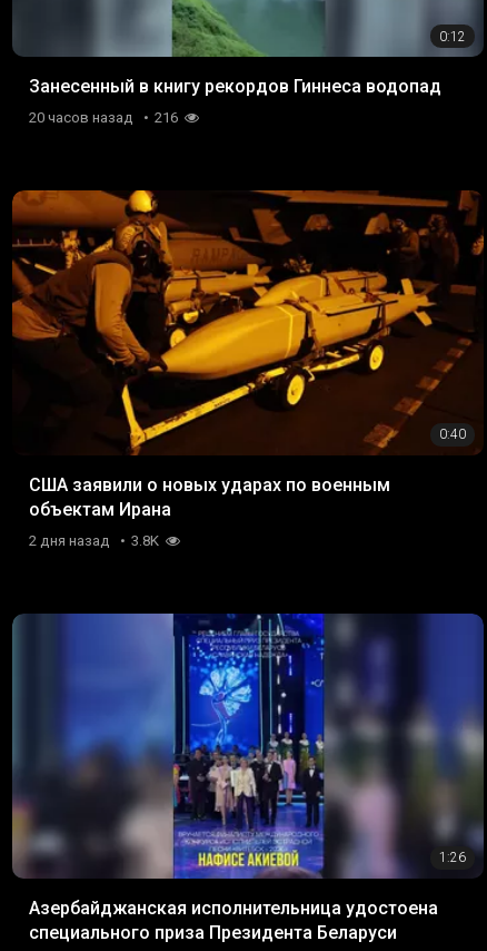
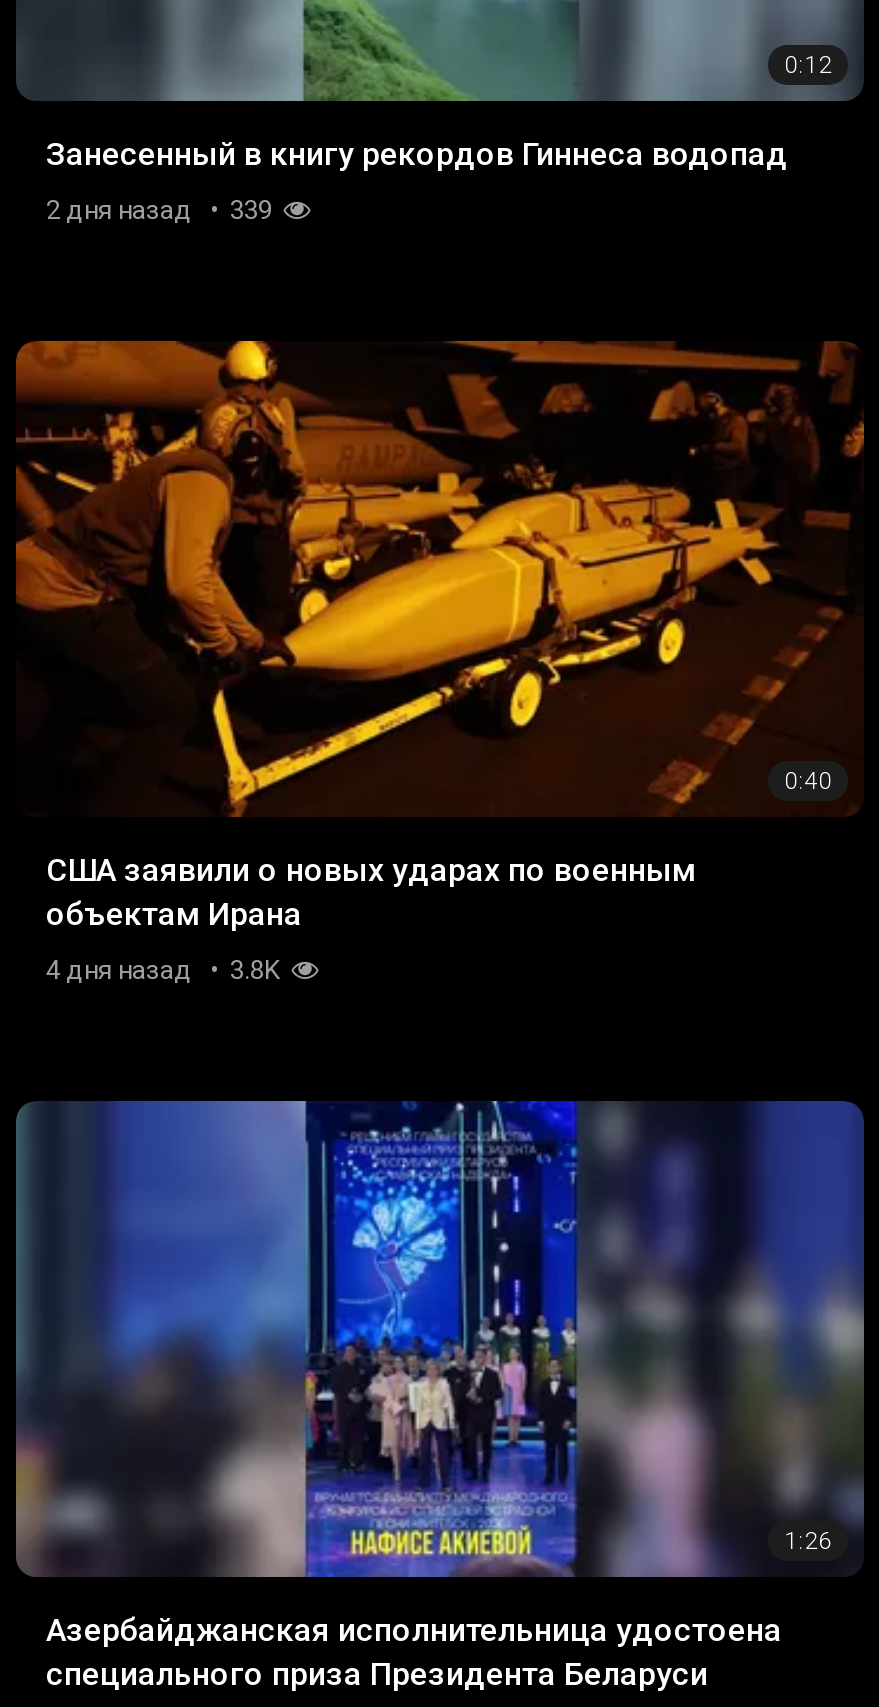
- 20 часов назад
+ 2 дня назад

- 216
+ 339

- 2 дня назад 3.8K
+ 4 дня назад 3.8K
